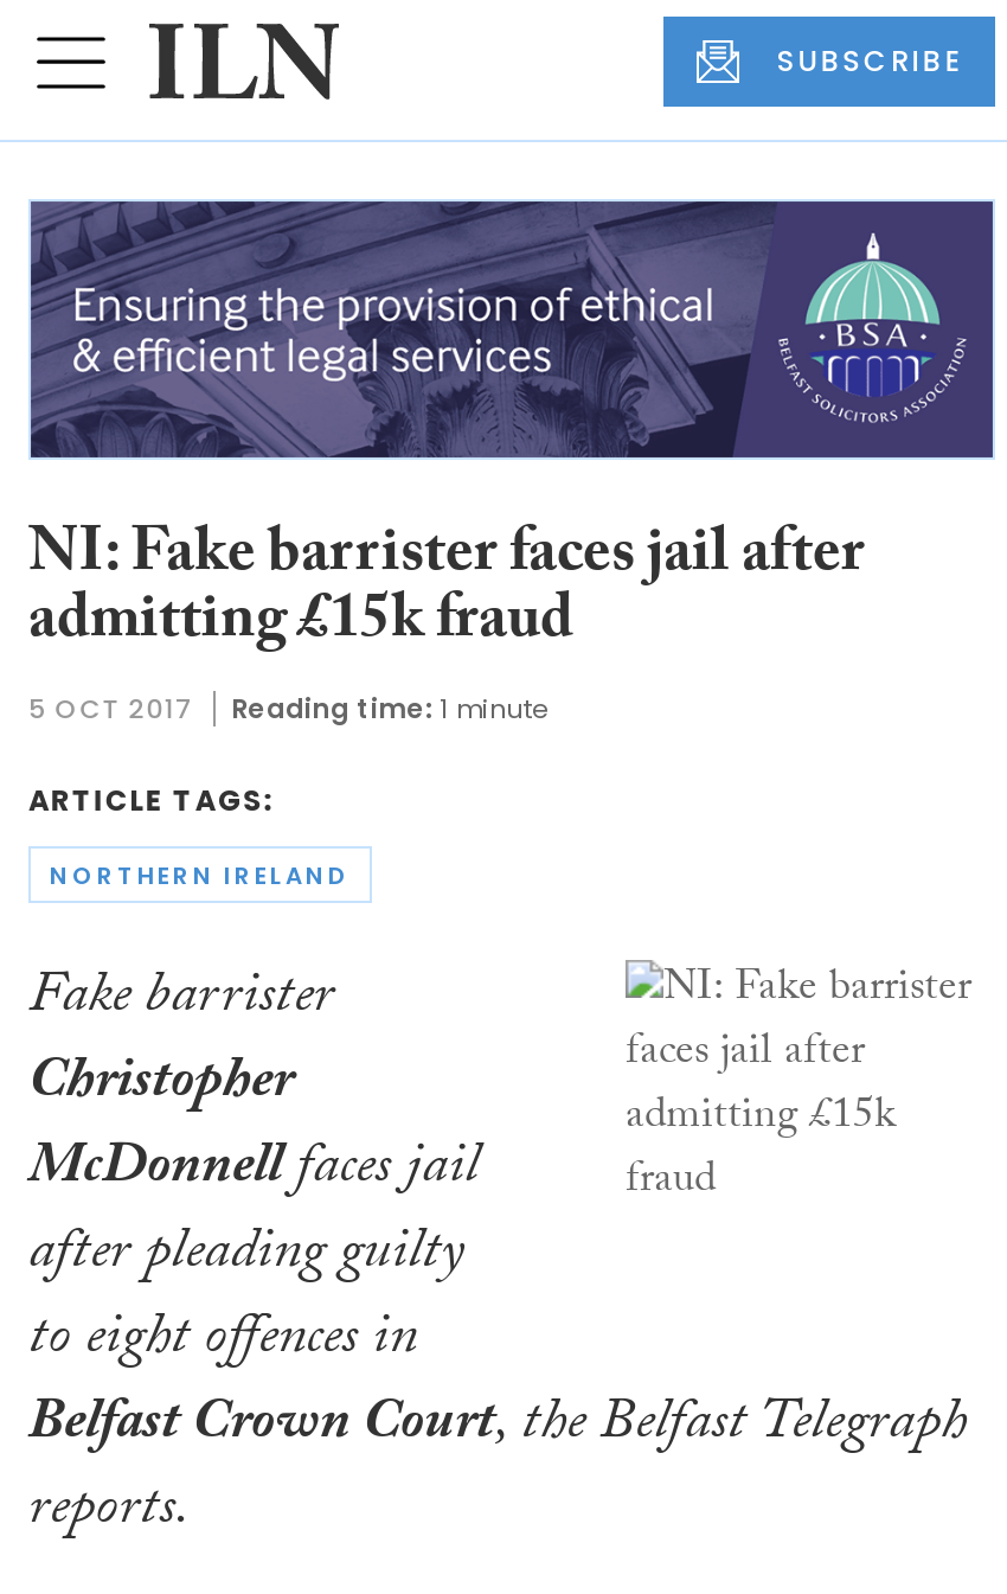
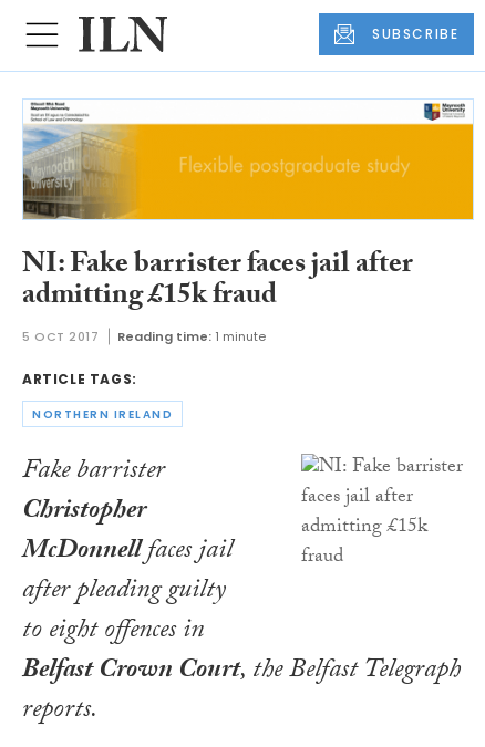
- [image]
+ [image]
